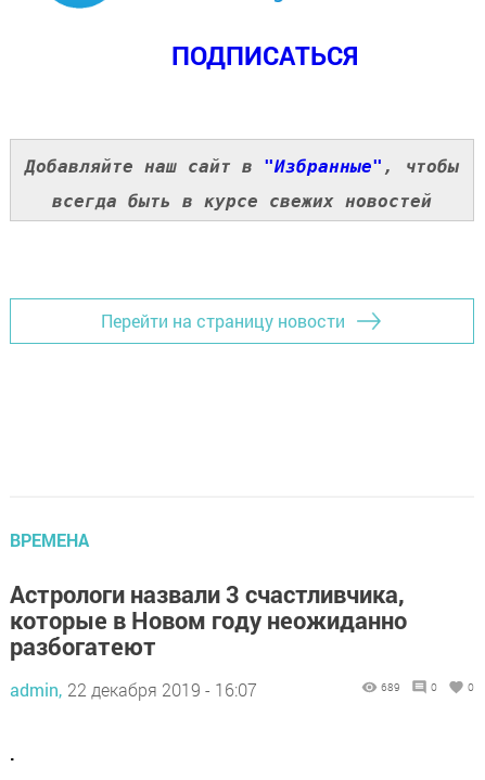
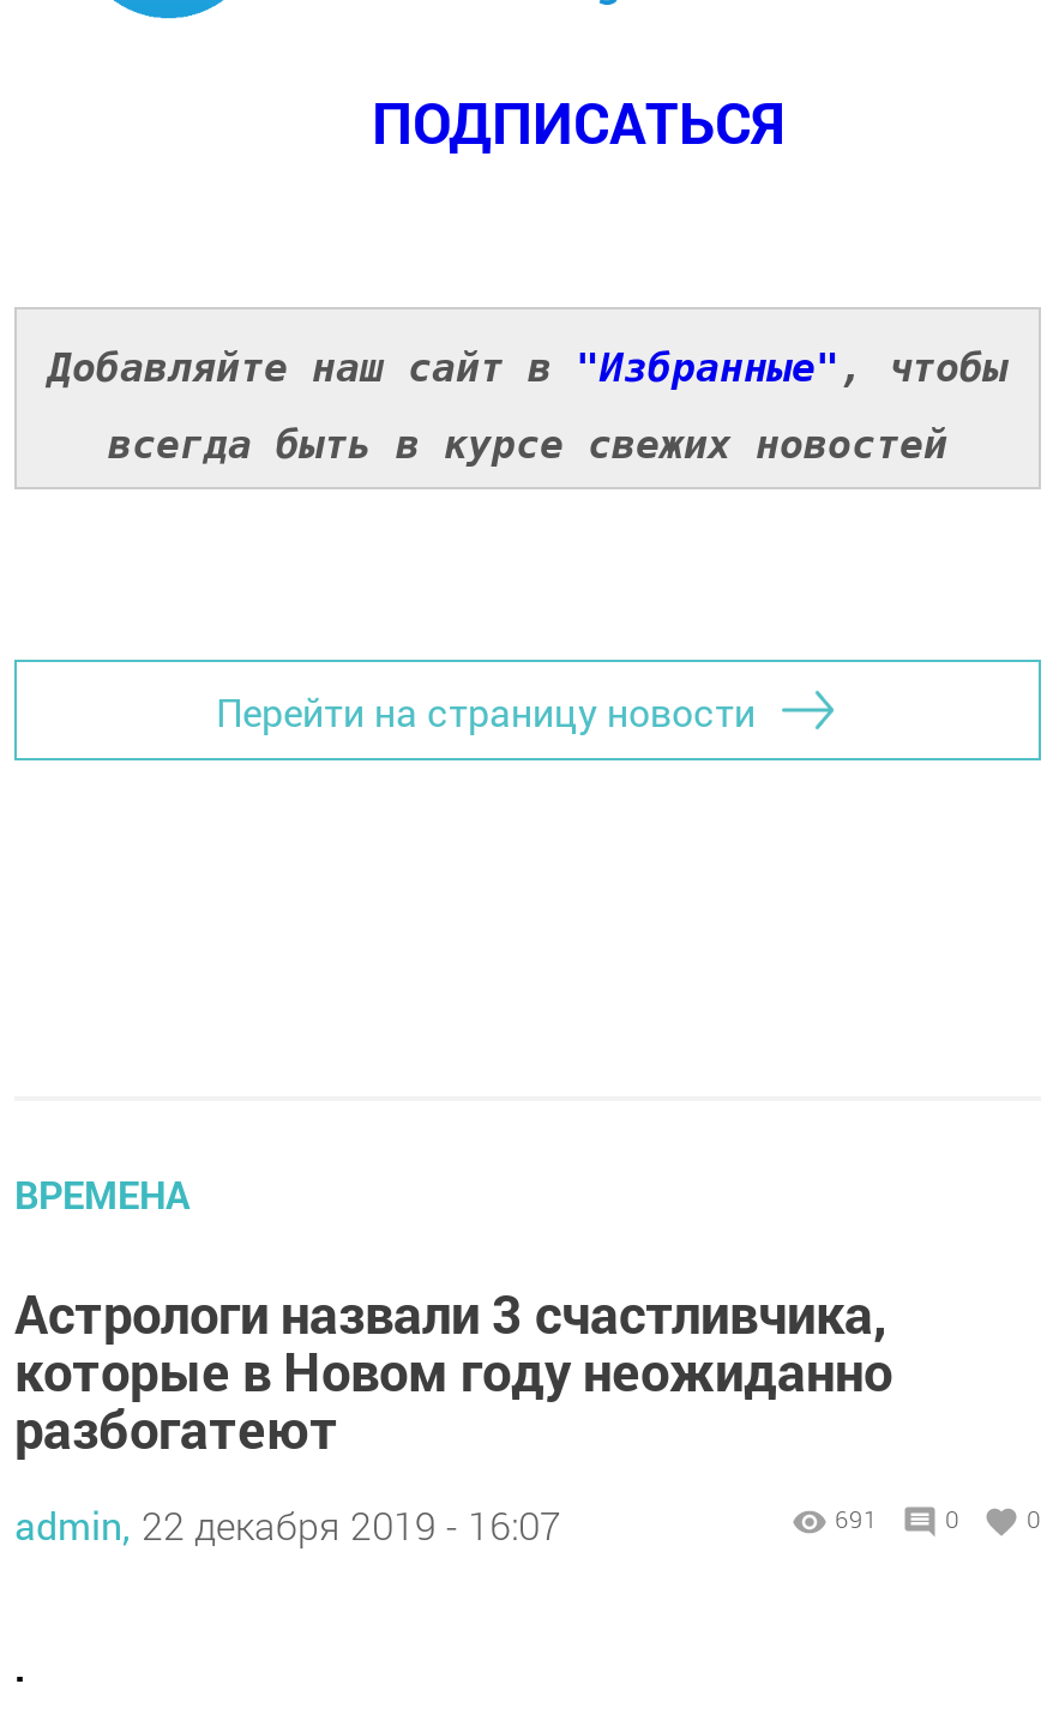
- 689
+ 691
